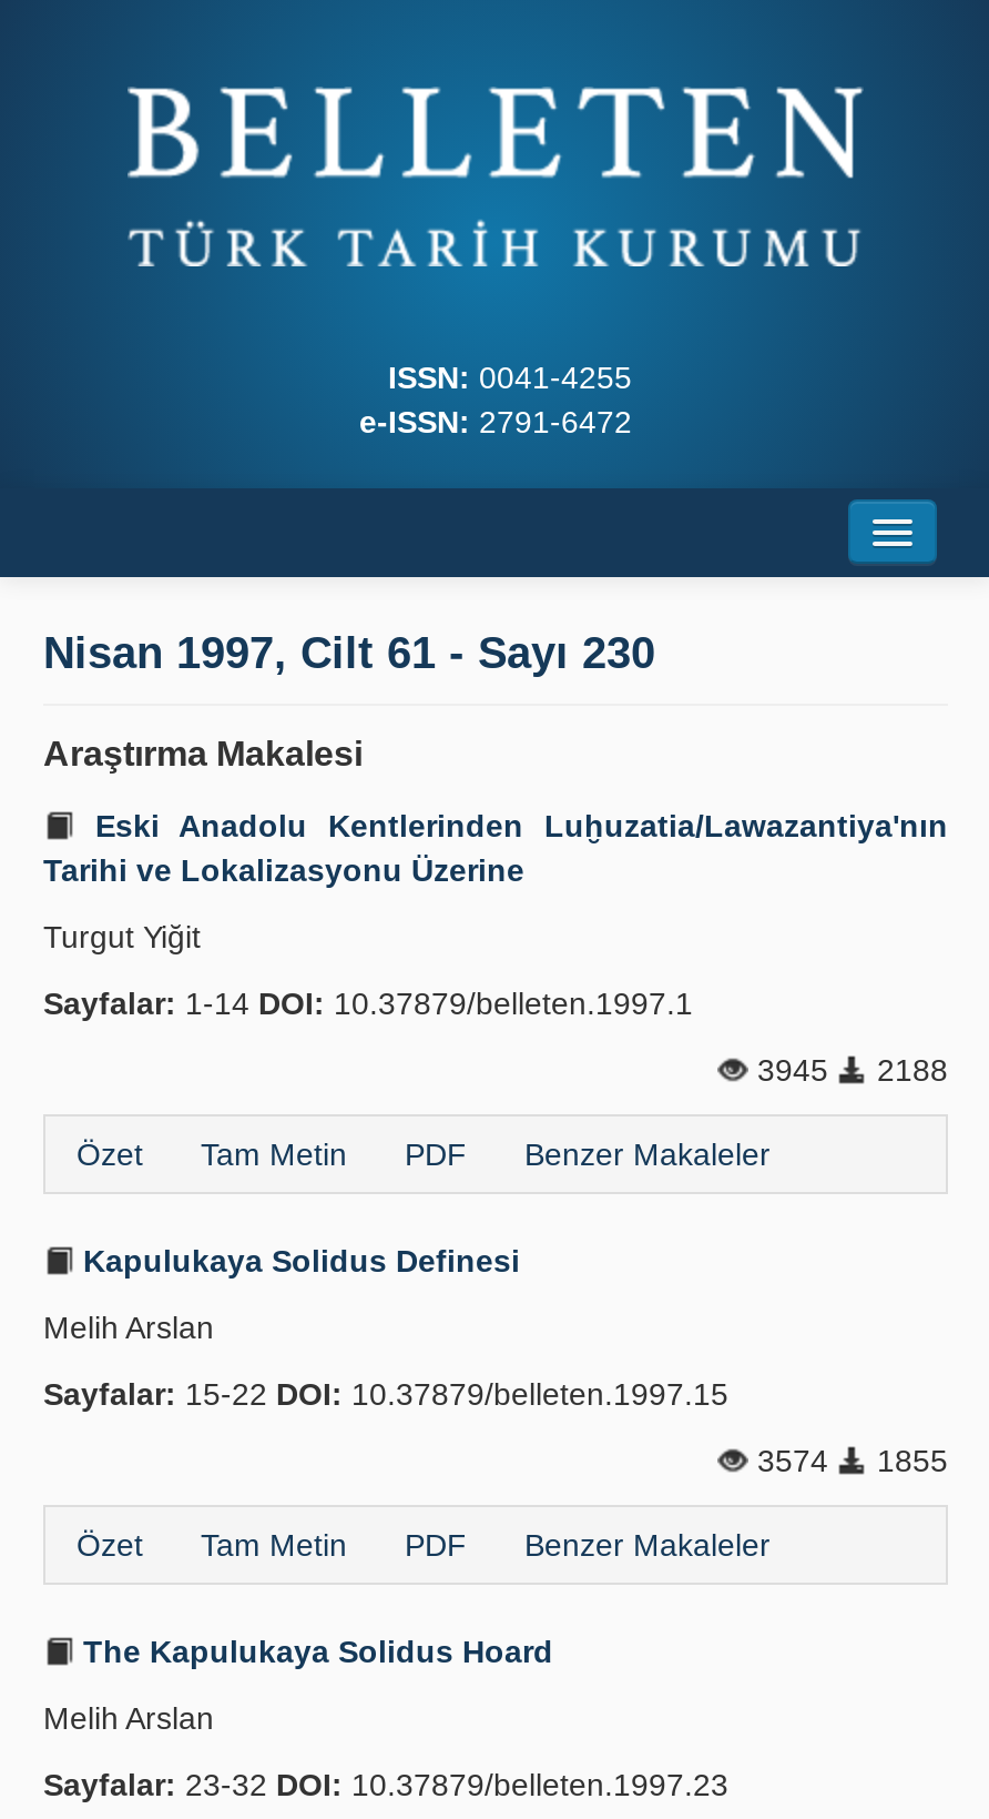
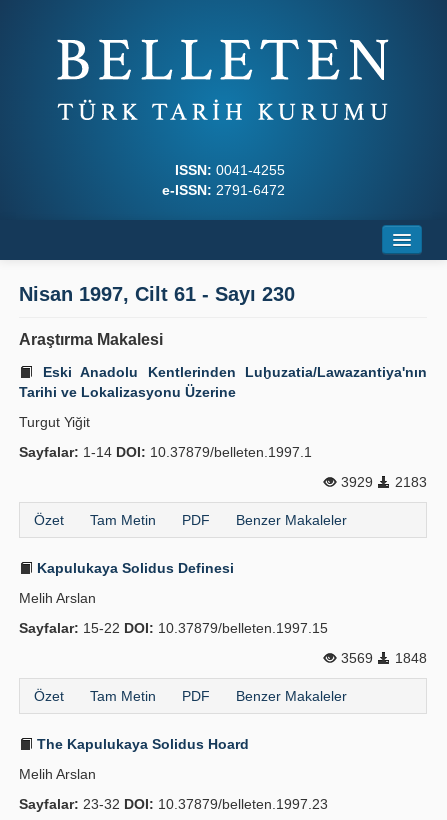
- 3945
+ 3929

- 2188
+ 2183

- 3574
+ 3569

- 1855
+ 1848
